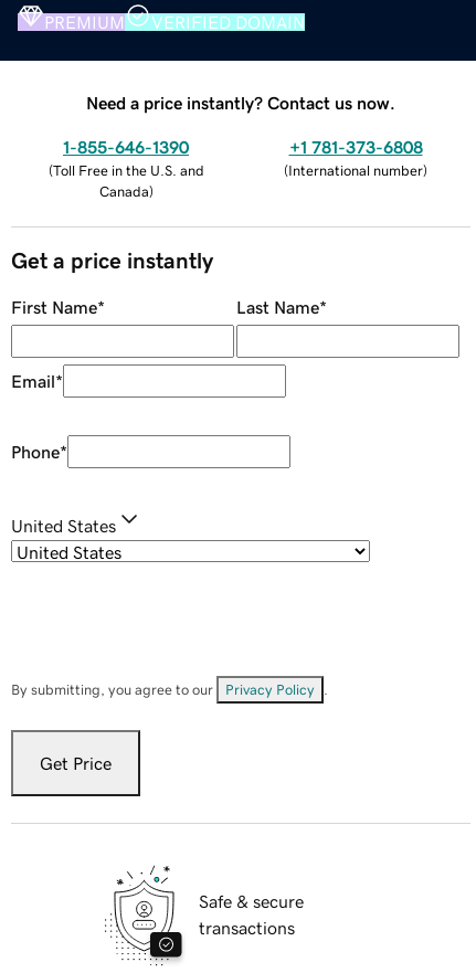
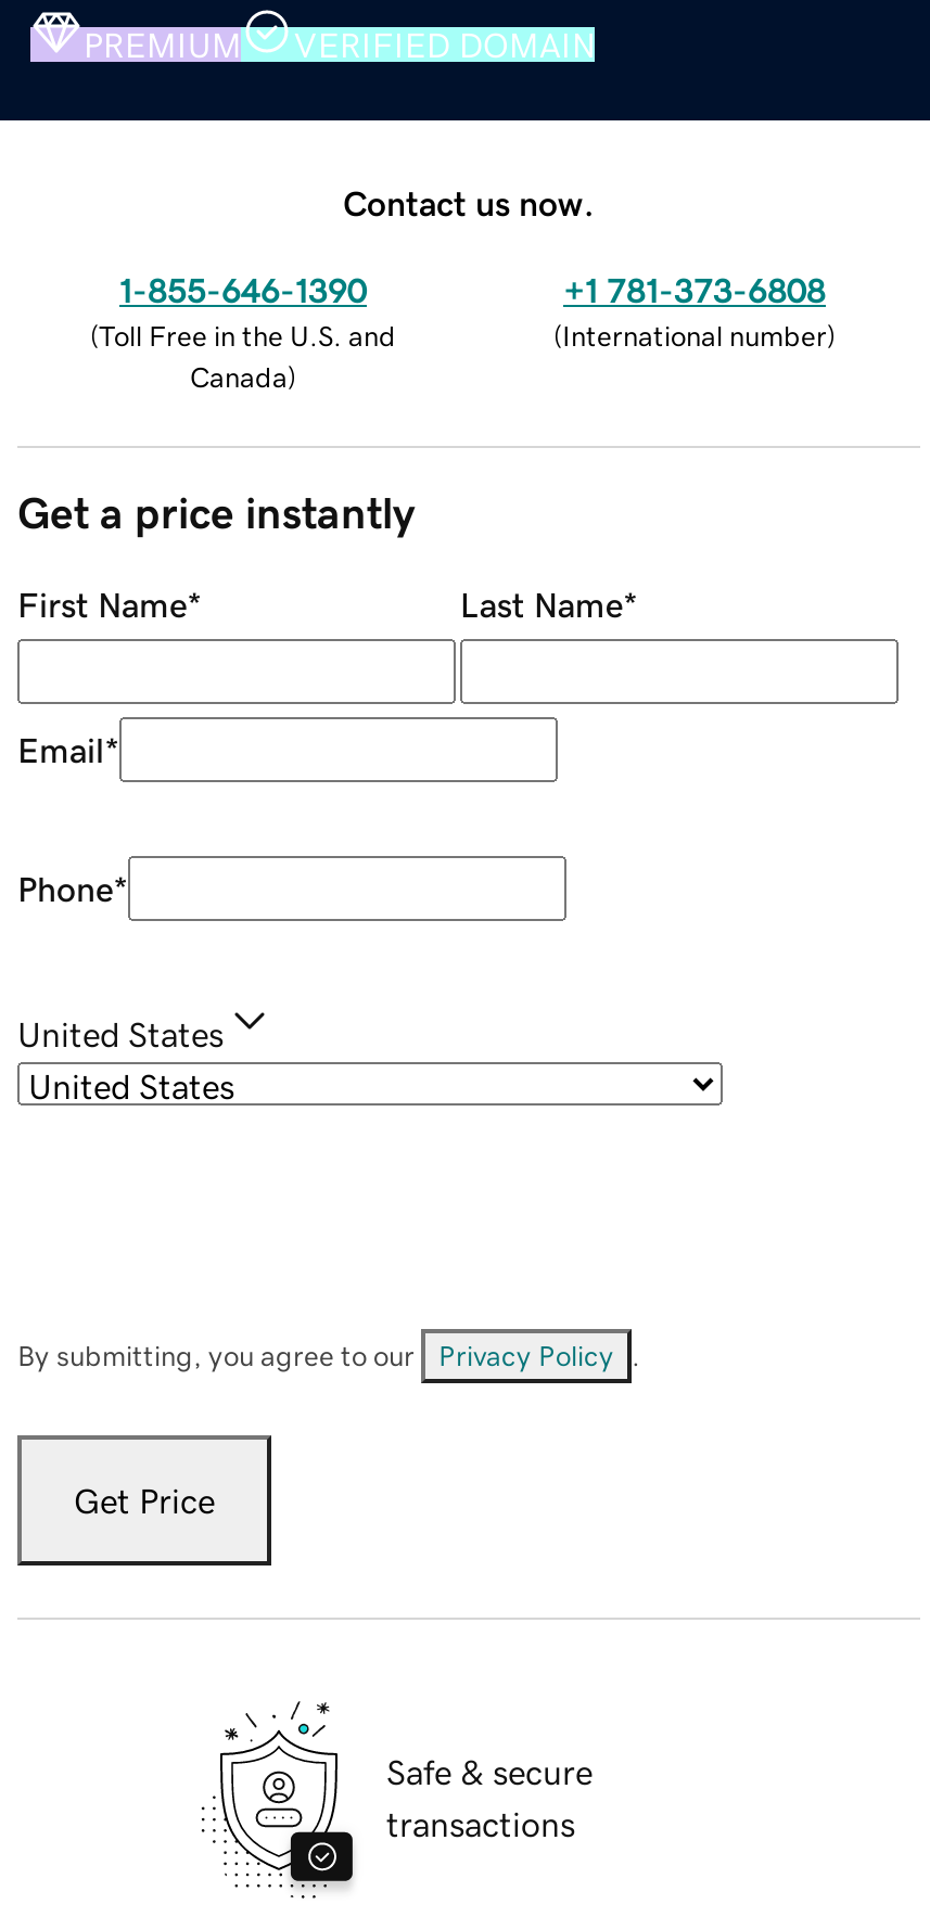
- Need a price instantly? Contact us now.
+ Contact us now.
